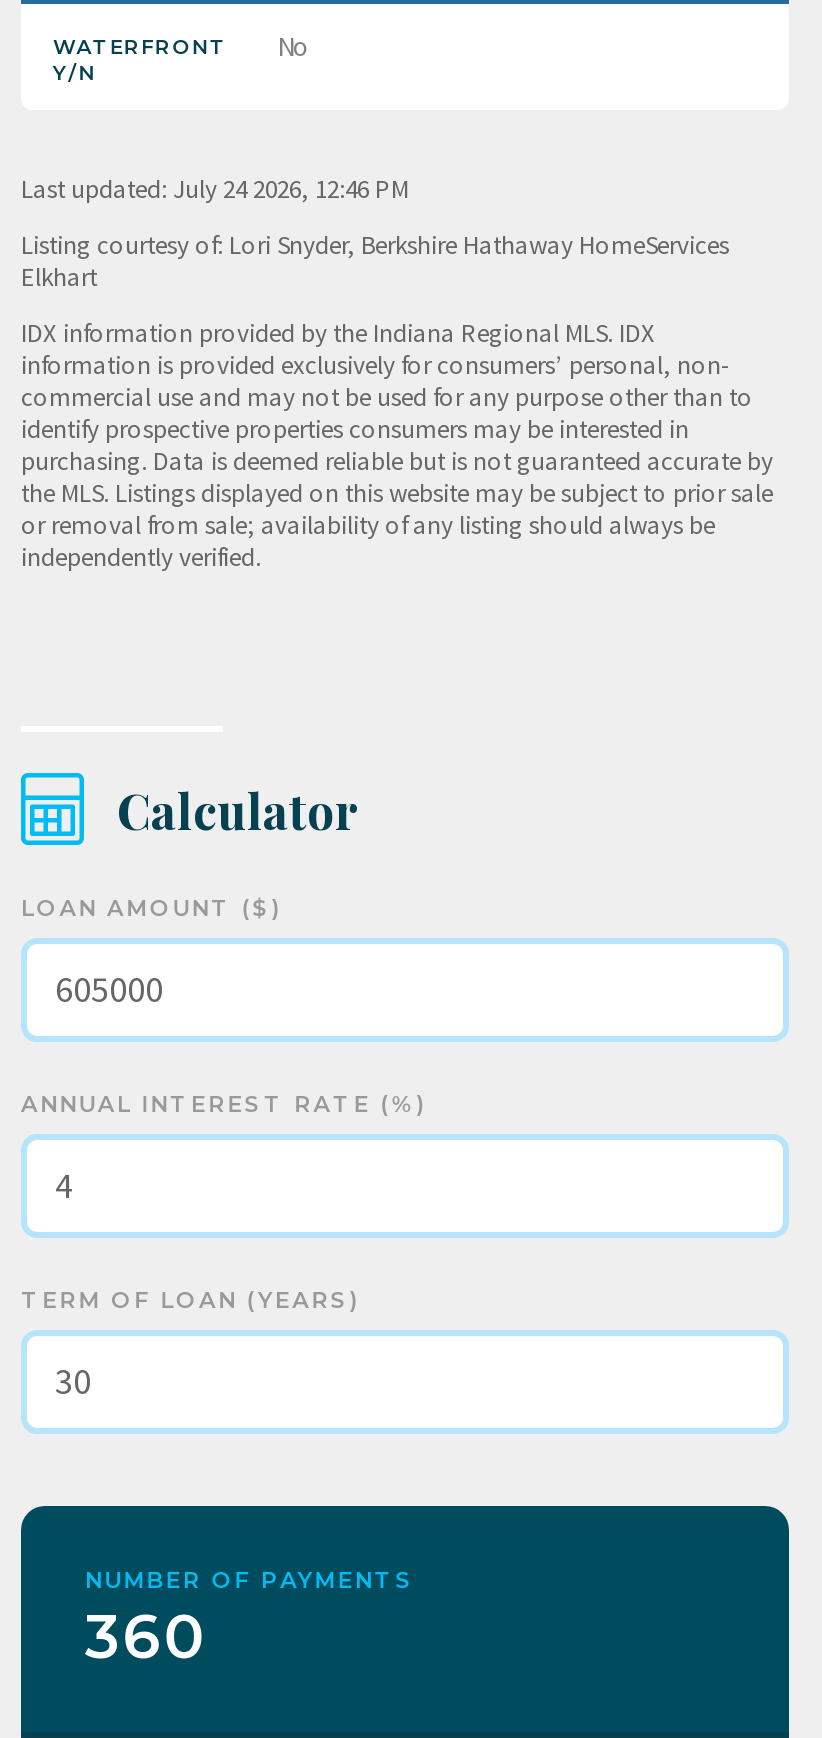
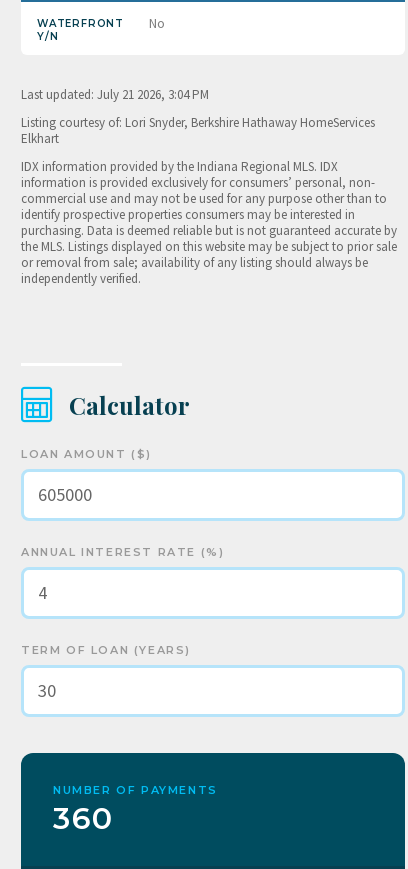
- Last updated: July 24 2026, 12:46 PM
+ Last updated: July 21 2026, 3:04 PM
